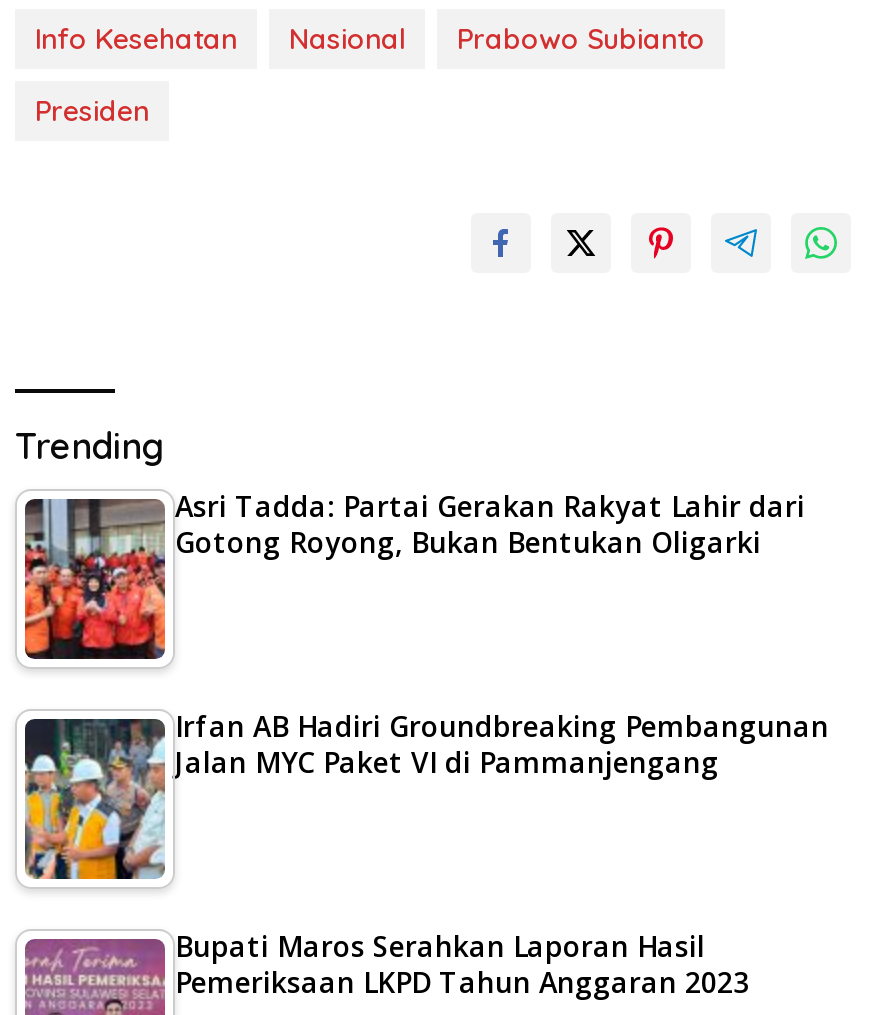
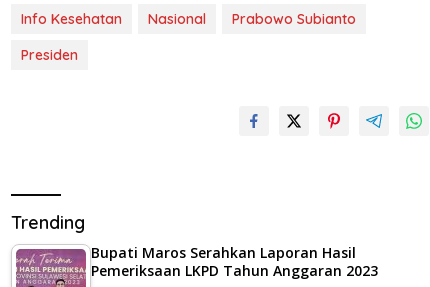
- [image]
- Asri Tadda: Partai Gerakan Rakyat Lahir dari
- Gotong Royong, Bukan Bentukan Oligarki

- [image]
- Irfan AB Hadiri Groundbreaking Pembangunan
- Jalan MYC Paket VI di Pammanjengang
